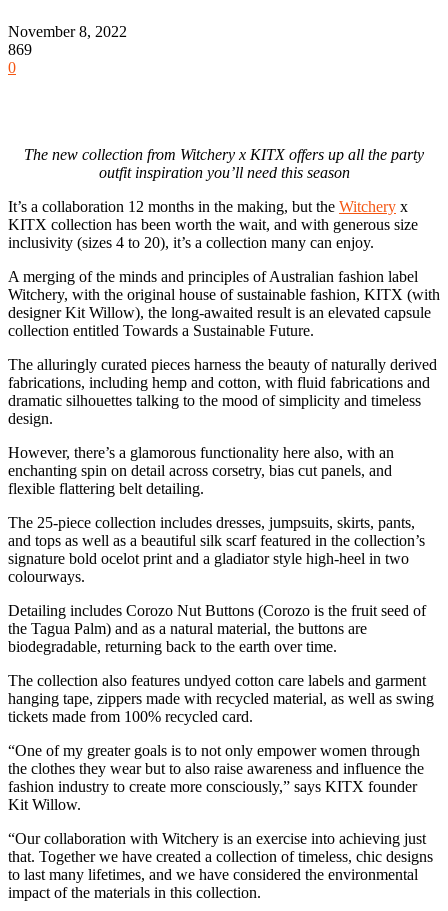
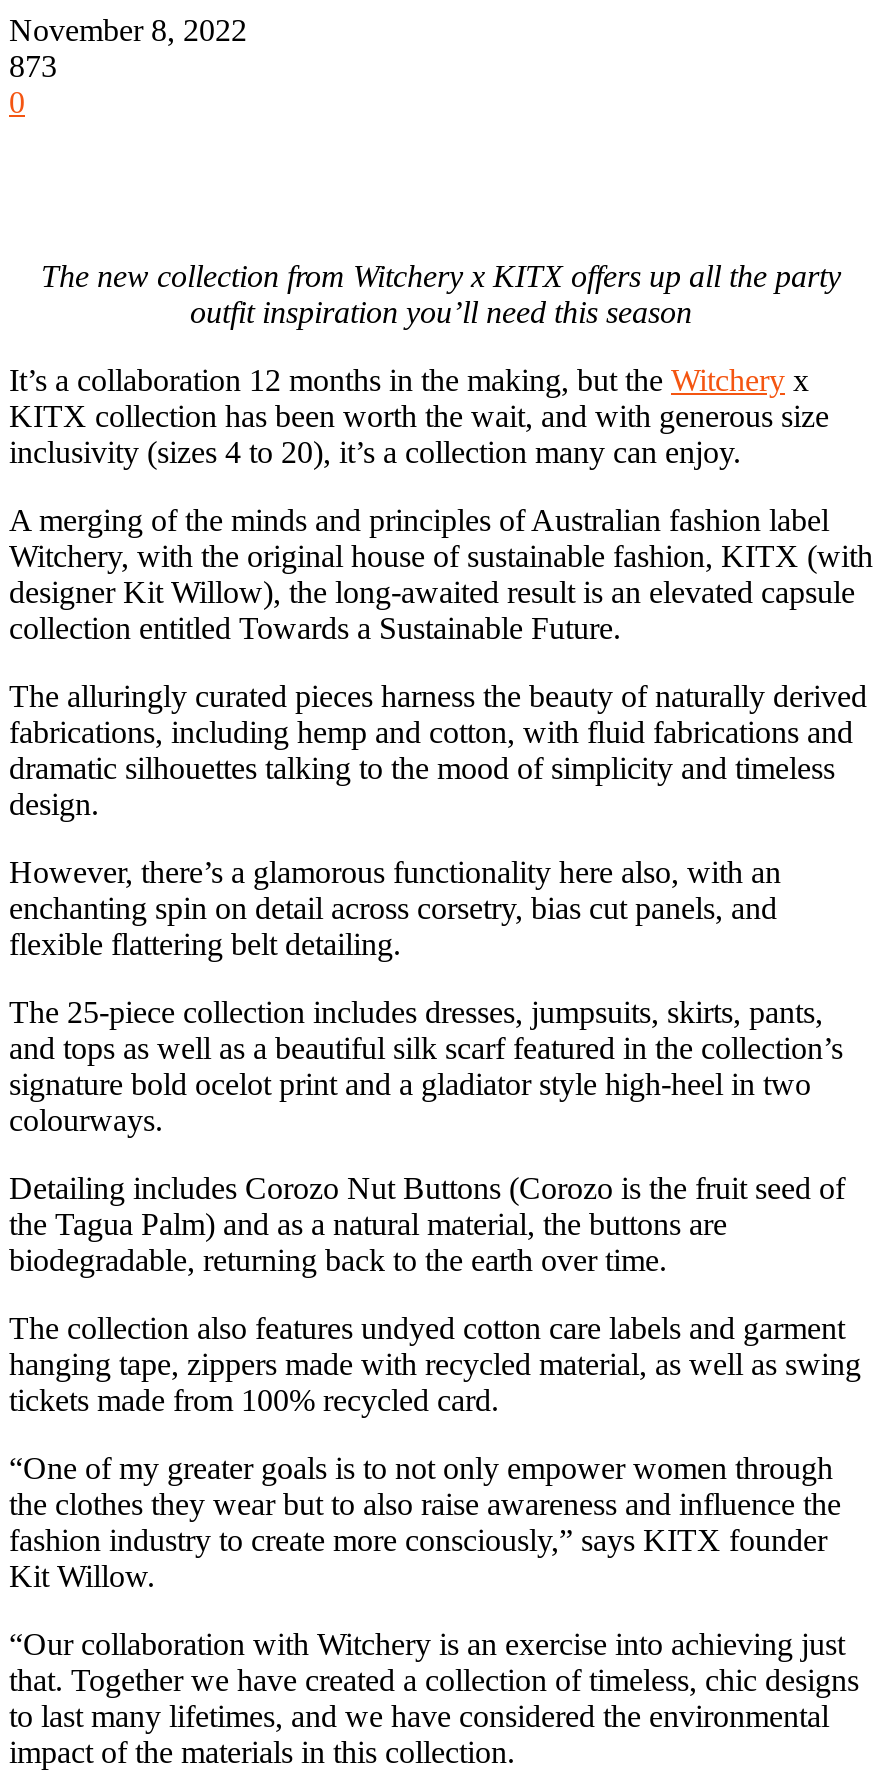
- 869
+ 873
